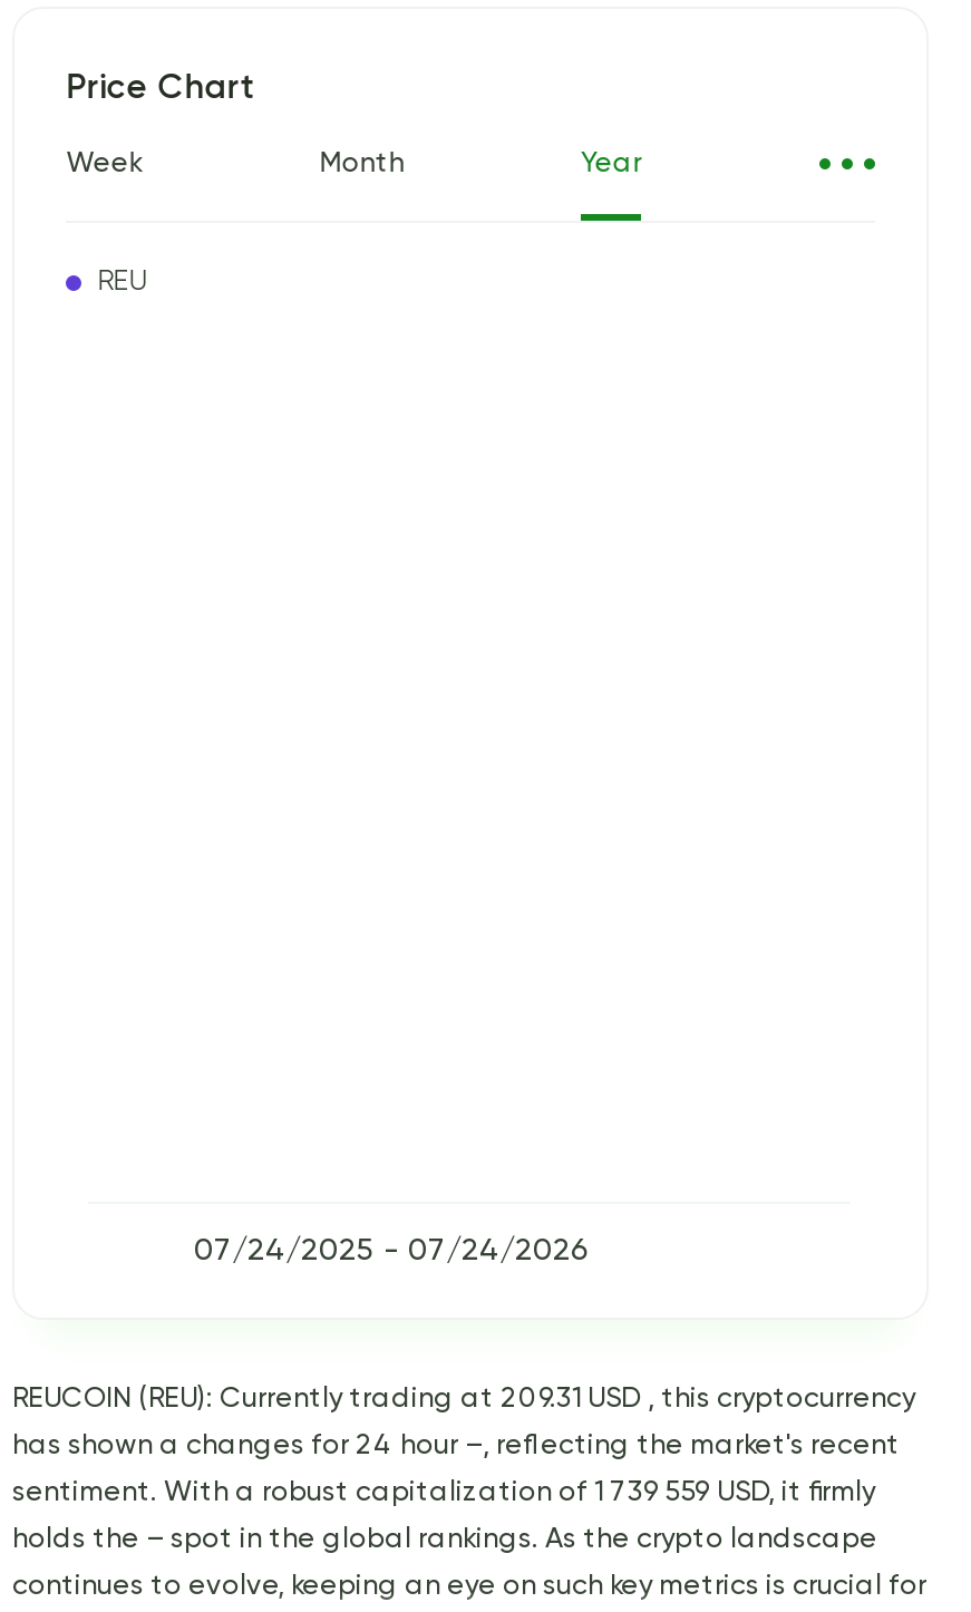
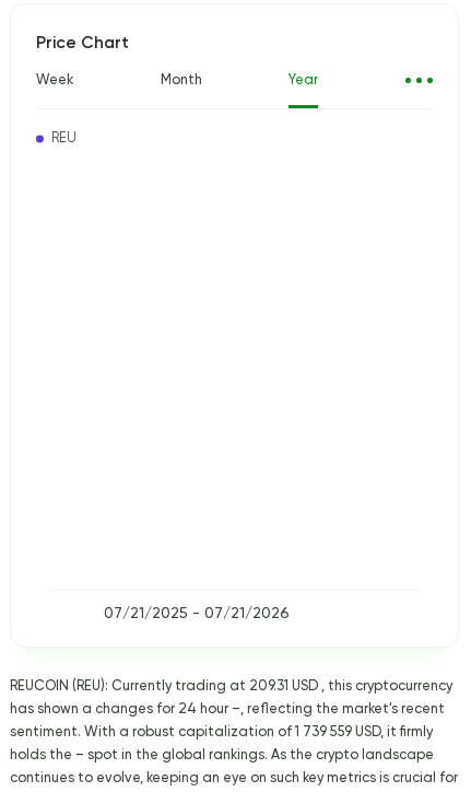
- 07/24/2025 - 07/24/2026
+ 07/21/2025 - 07/21/2026
